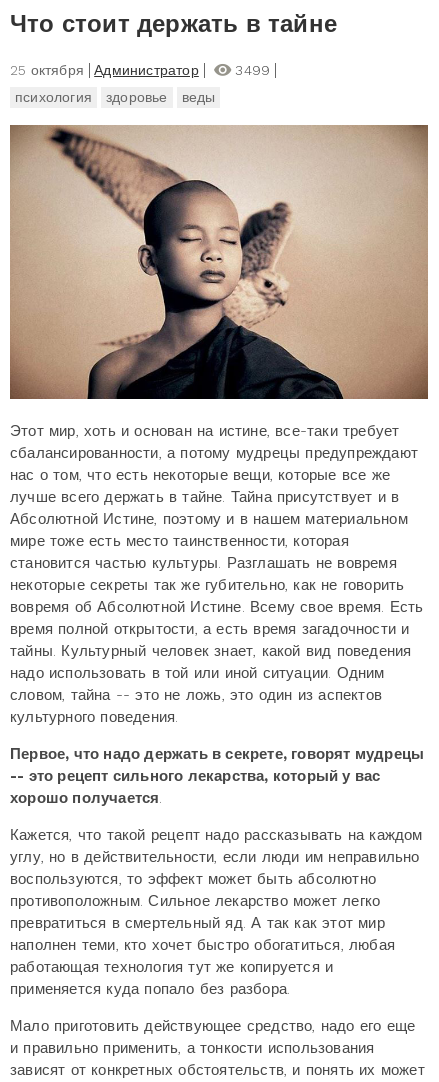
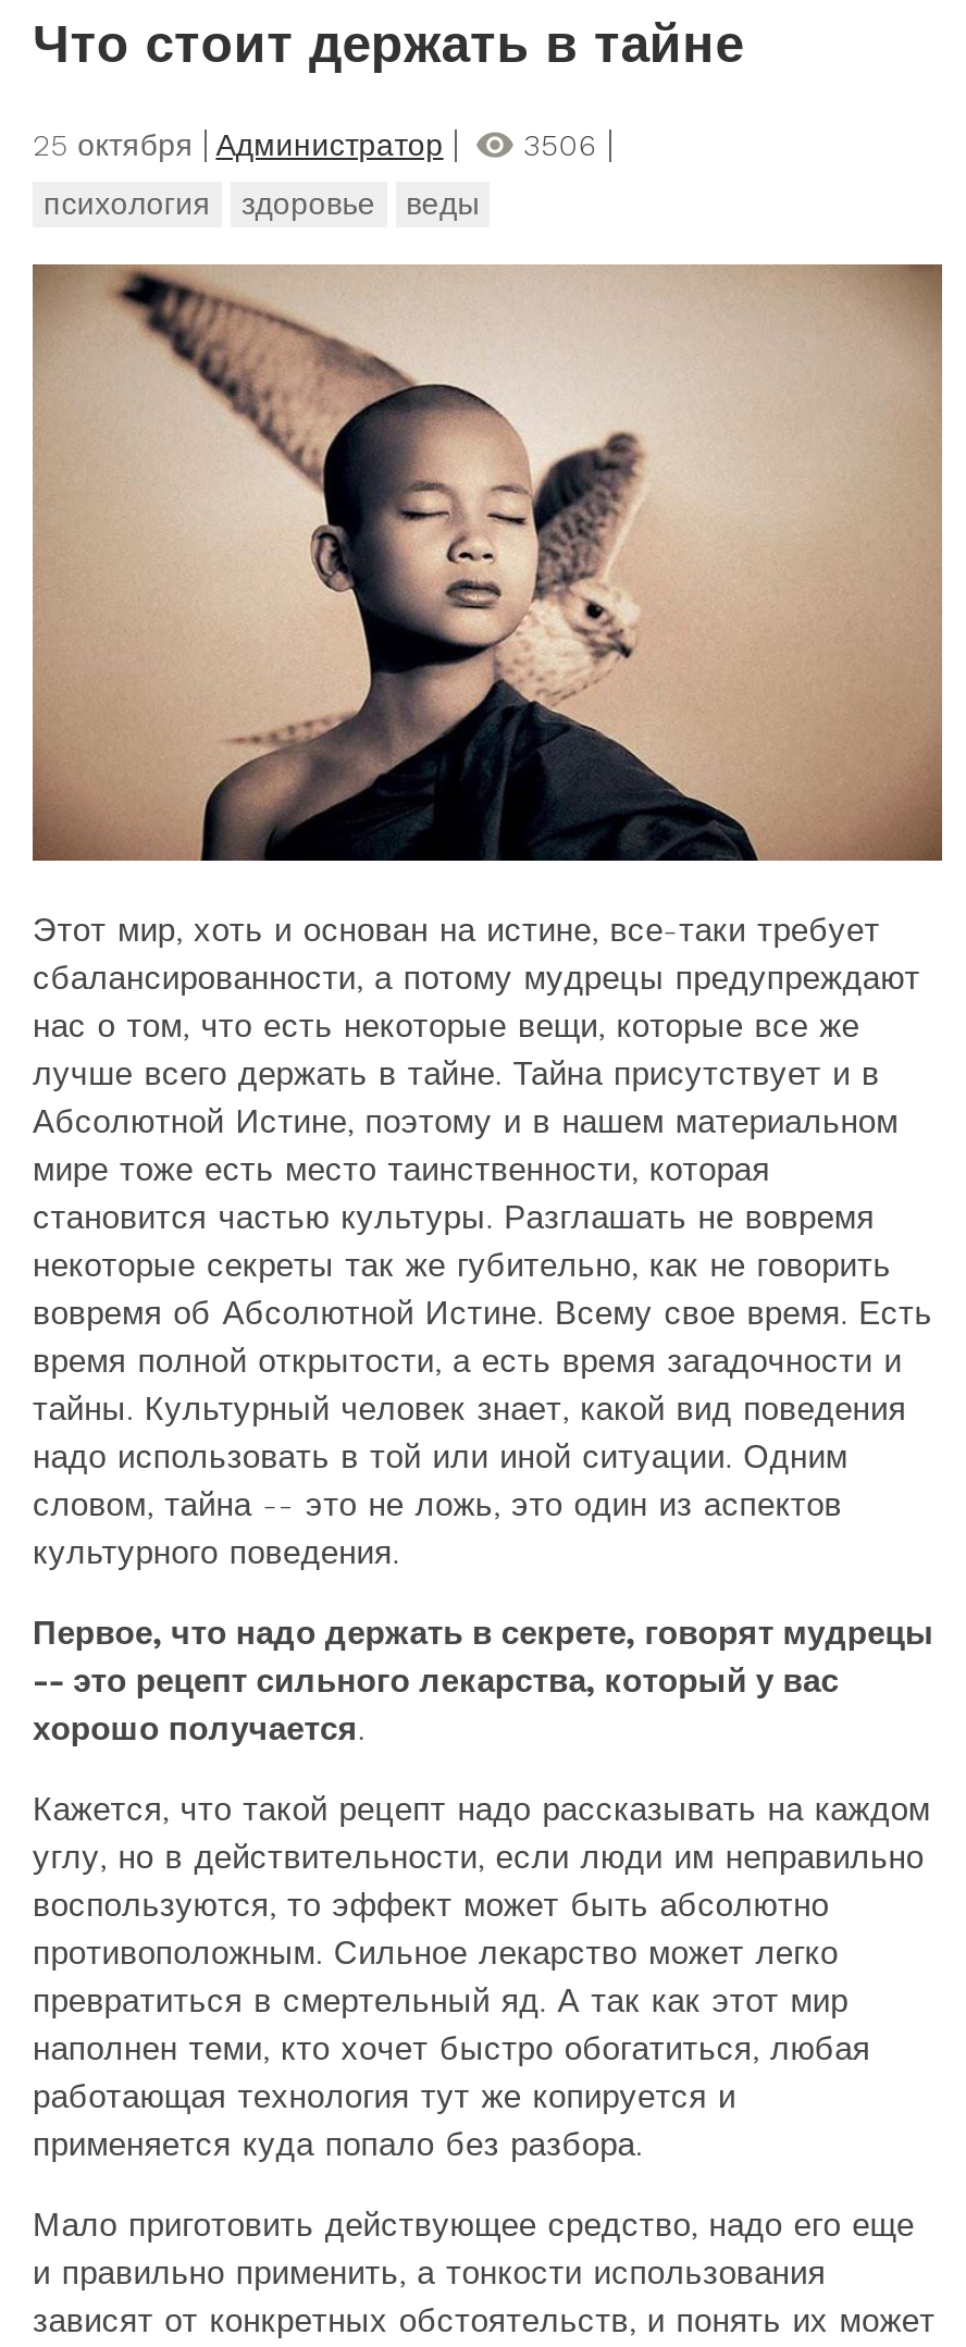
- 3499
+ 3506
